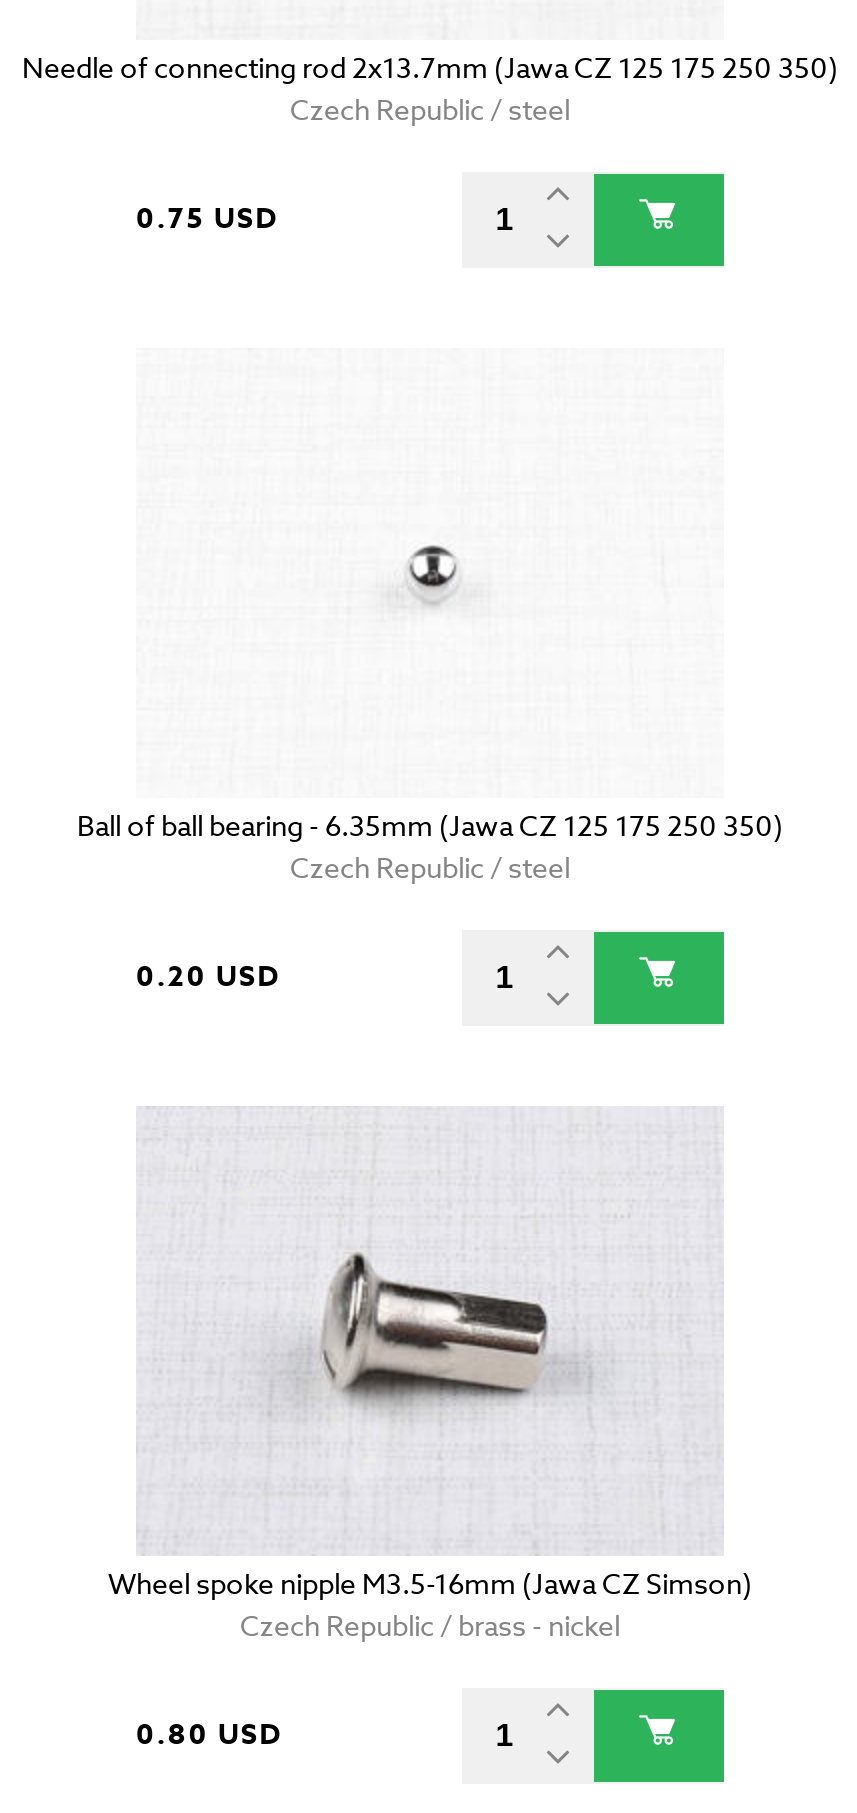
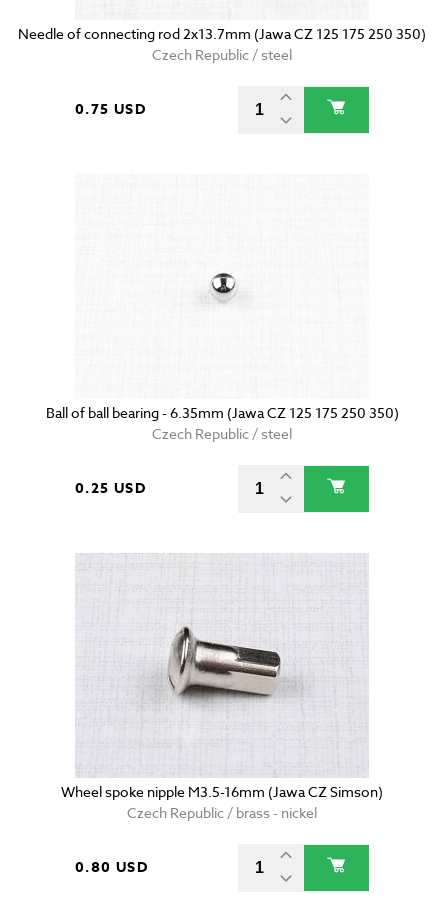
- 0.20 USD
+ 0.25 USD
